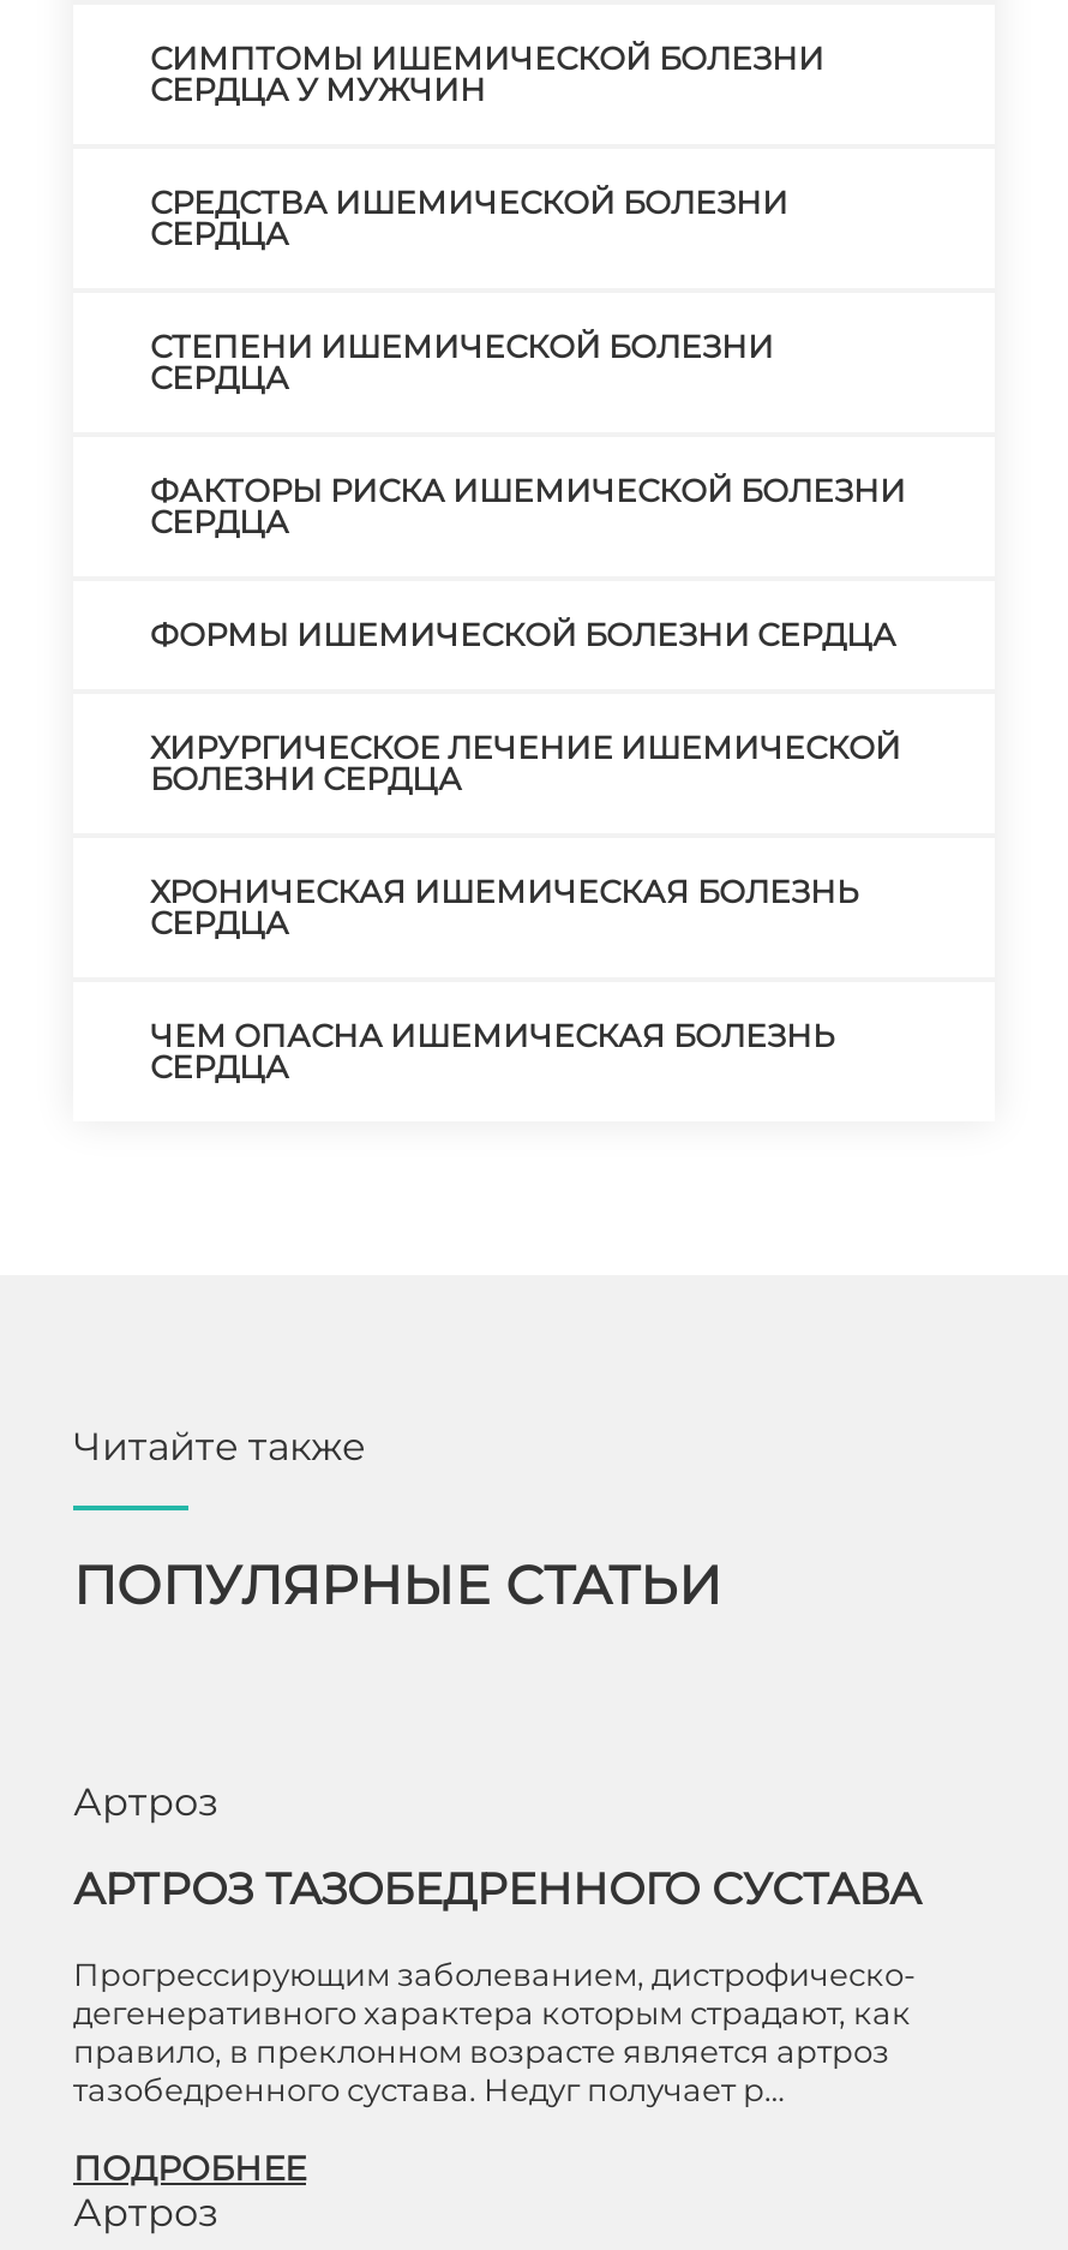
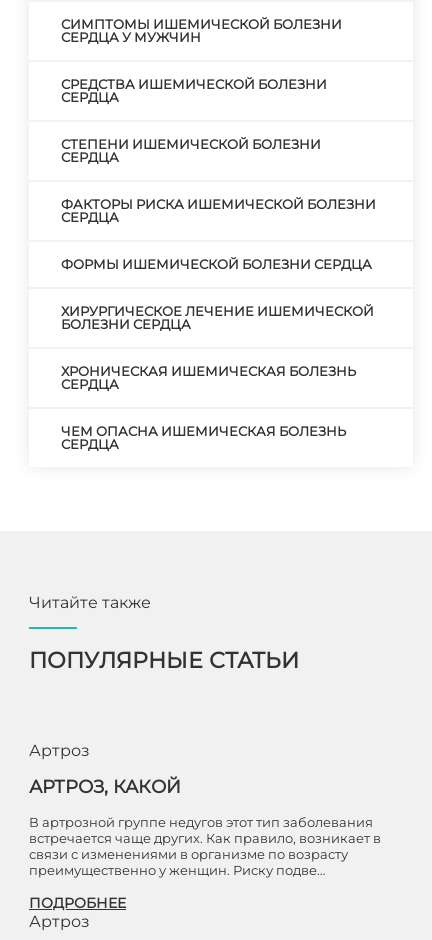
- АРТРОЗ ТАЗОБЕДРЕННОГО СУСТАВА
+ АРТРОЗ, КАКОЙ

- Прогрессирующим заболеванием, дистрофическо-
- дегенеративного характера которым страдают, как
- правило, в преклонном возрасте является артроз
- тазобедренного сустава. Недуг получает р…
+ В артрозной группе недугов этот тип заболевания
+ встречается чаще других. Как правило, возникает в
+ связи с изменениями в организме по возрасту
+ преимущественно у женщин. Риску подве…
